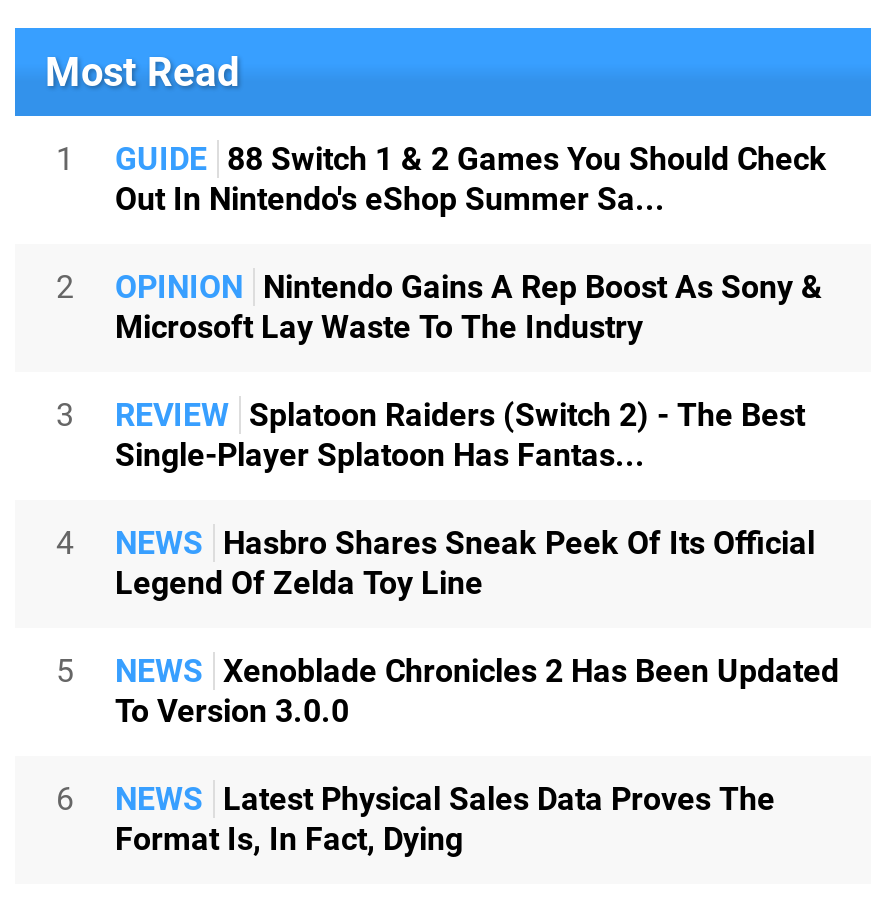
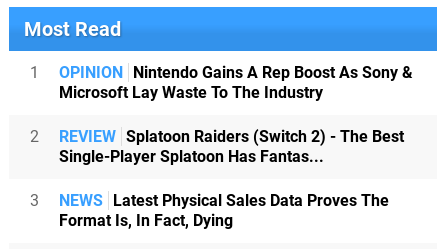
- GUIDE 88 Switch 1 & 2 Games You Should Check
- Out In Nintendo's eShop Summer Sa...
- 2

- 3 REVIEW Splatoon Raiders (Switch 2) - The Best
+ 2 REVIEW Splatoon Raiders (Switch 2) - The Best

- 4
- NEWS Hasbro Shares Sneak Peek Of Its Official
- Legend Of Zelda Toy Line
- 5
- NEWS Xenoblade Chronicles 2 Has Been Updated
- To Version 3.0.0
- 6
+ 3
